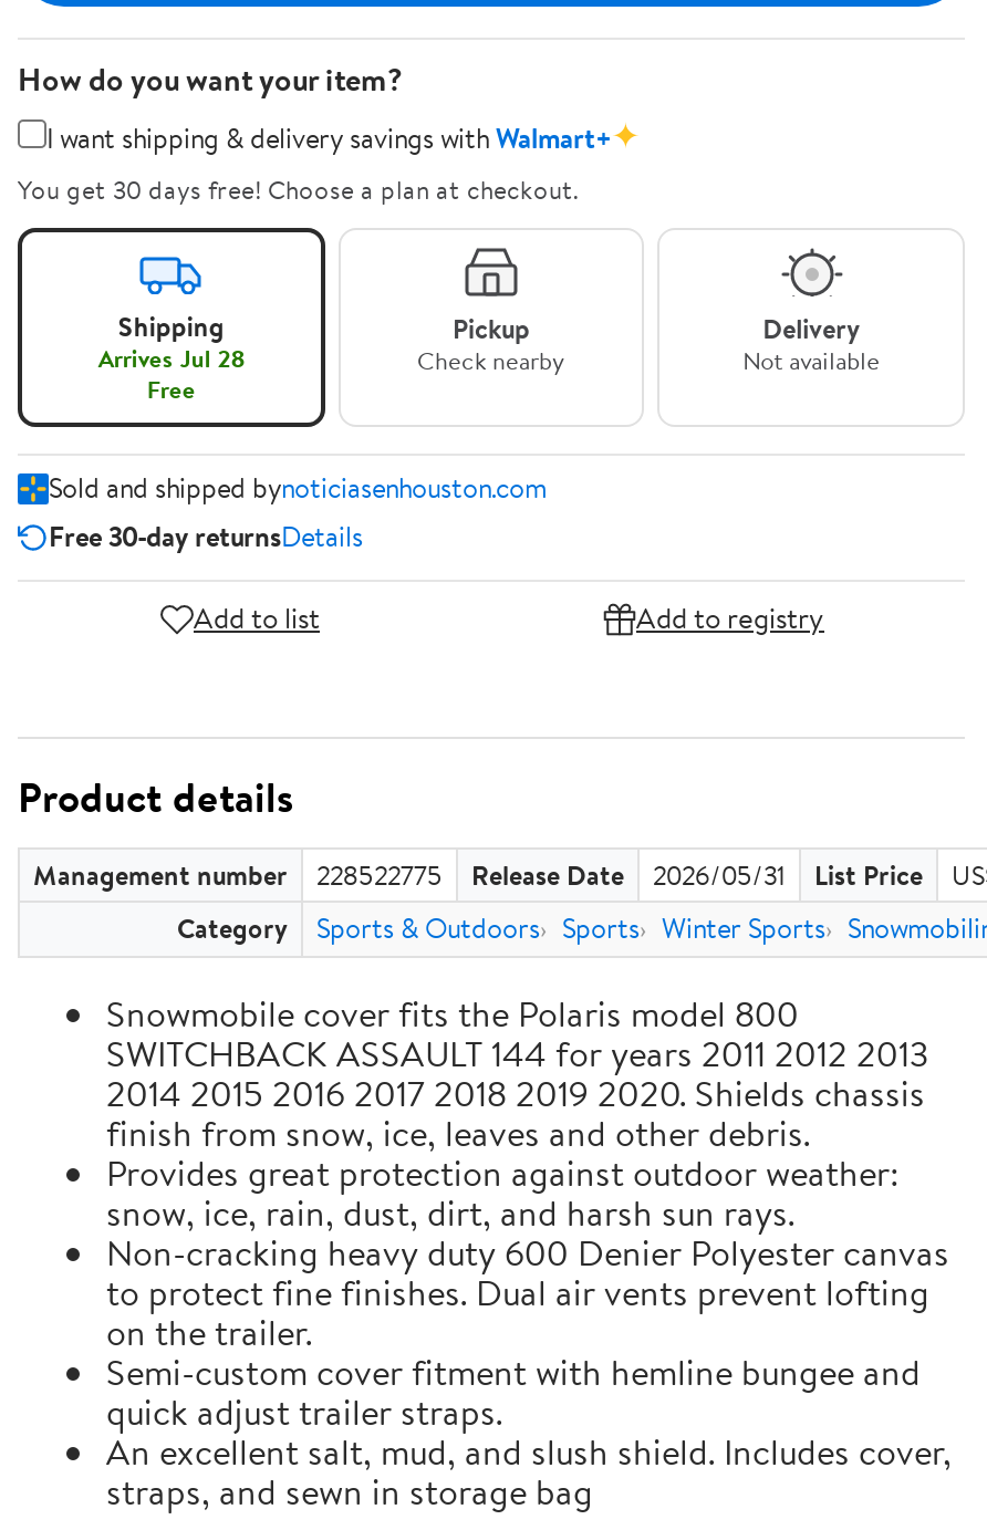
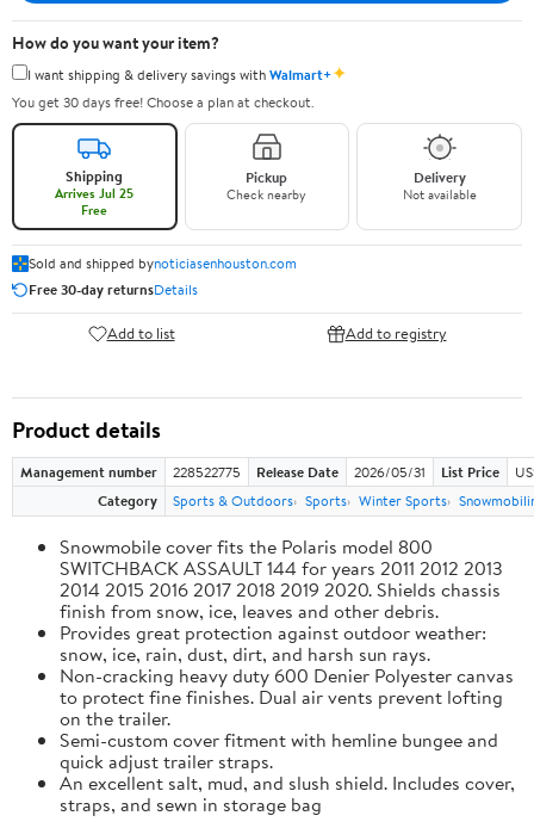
- Arrives Jul 28
+ Arrives Jul 25
